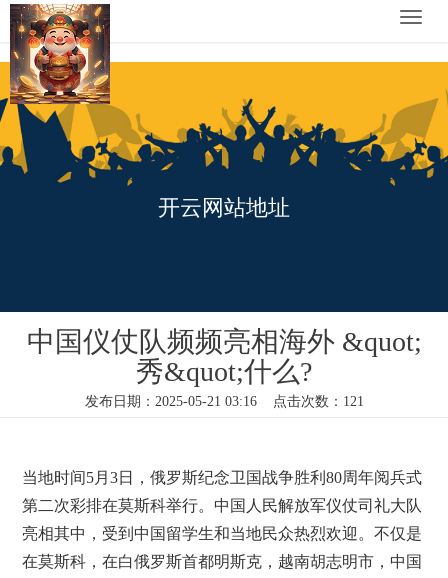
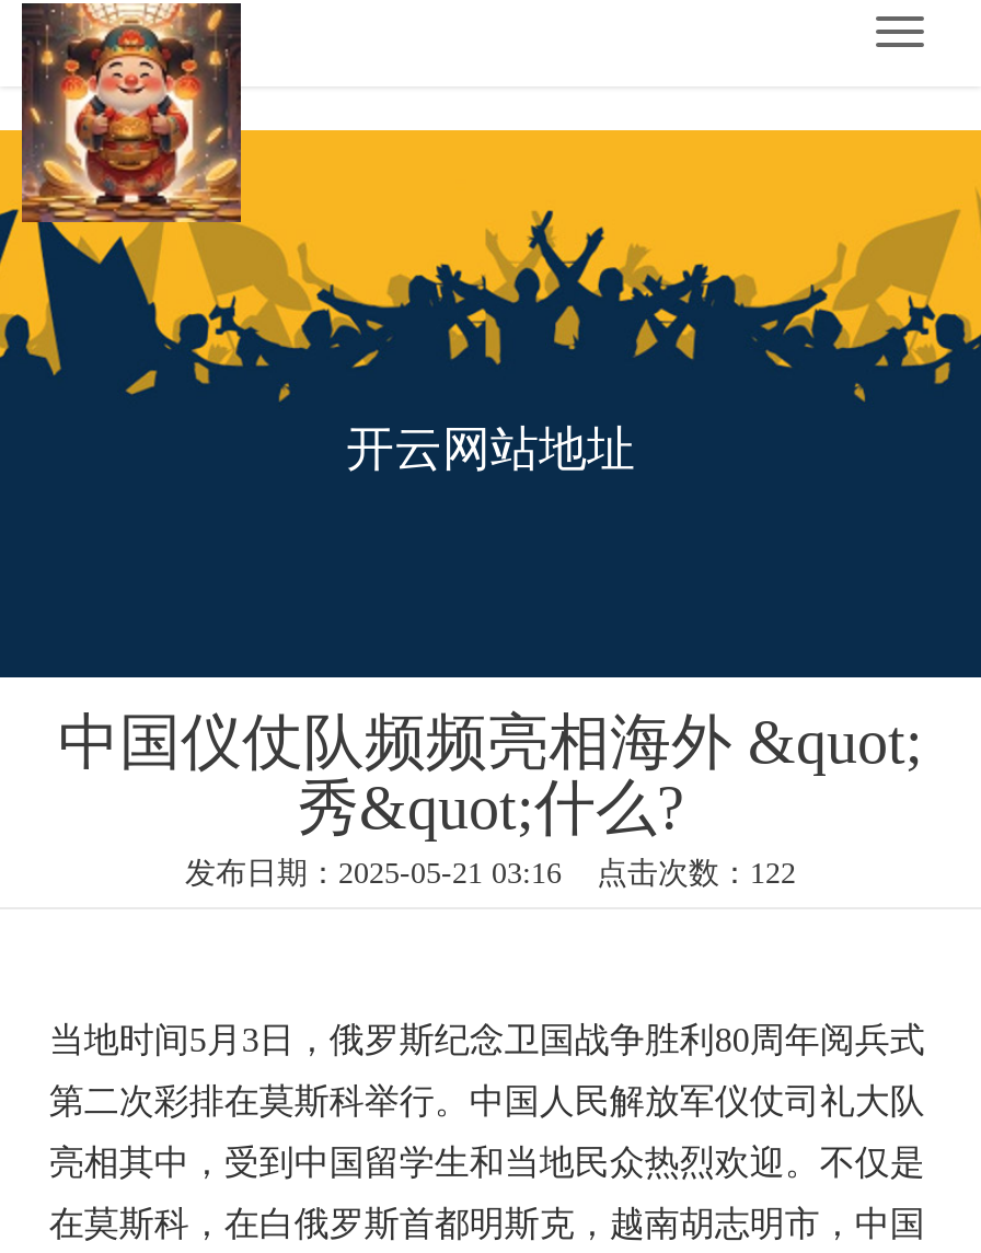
- 发布日期：2025-05-21 03:16 点击次数：121
+ 发布日期：2025-05-21 03:16 点击次数：122
